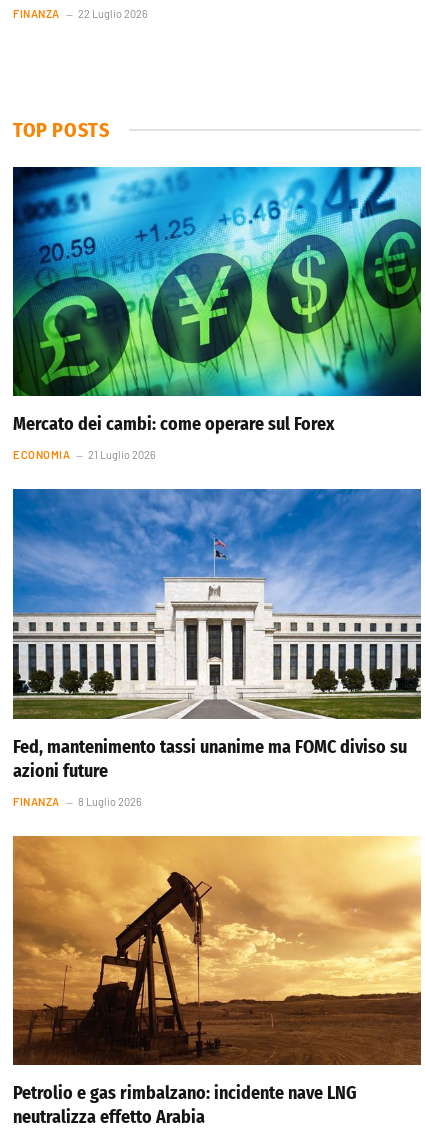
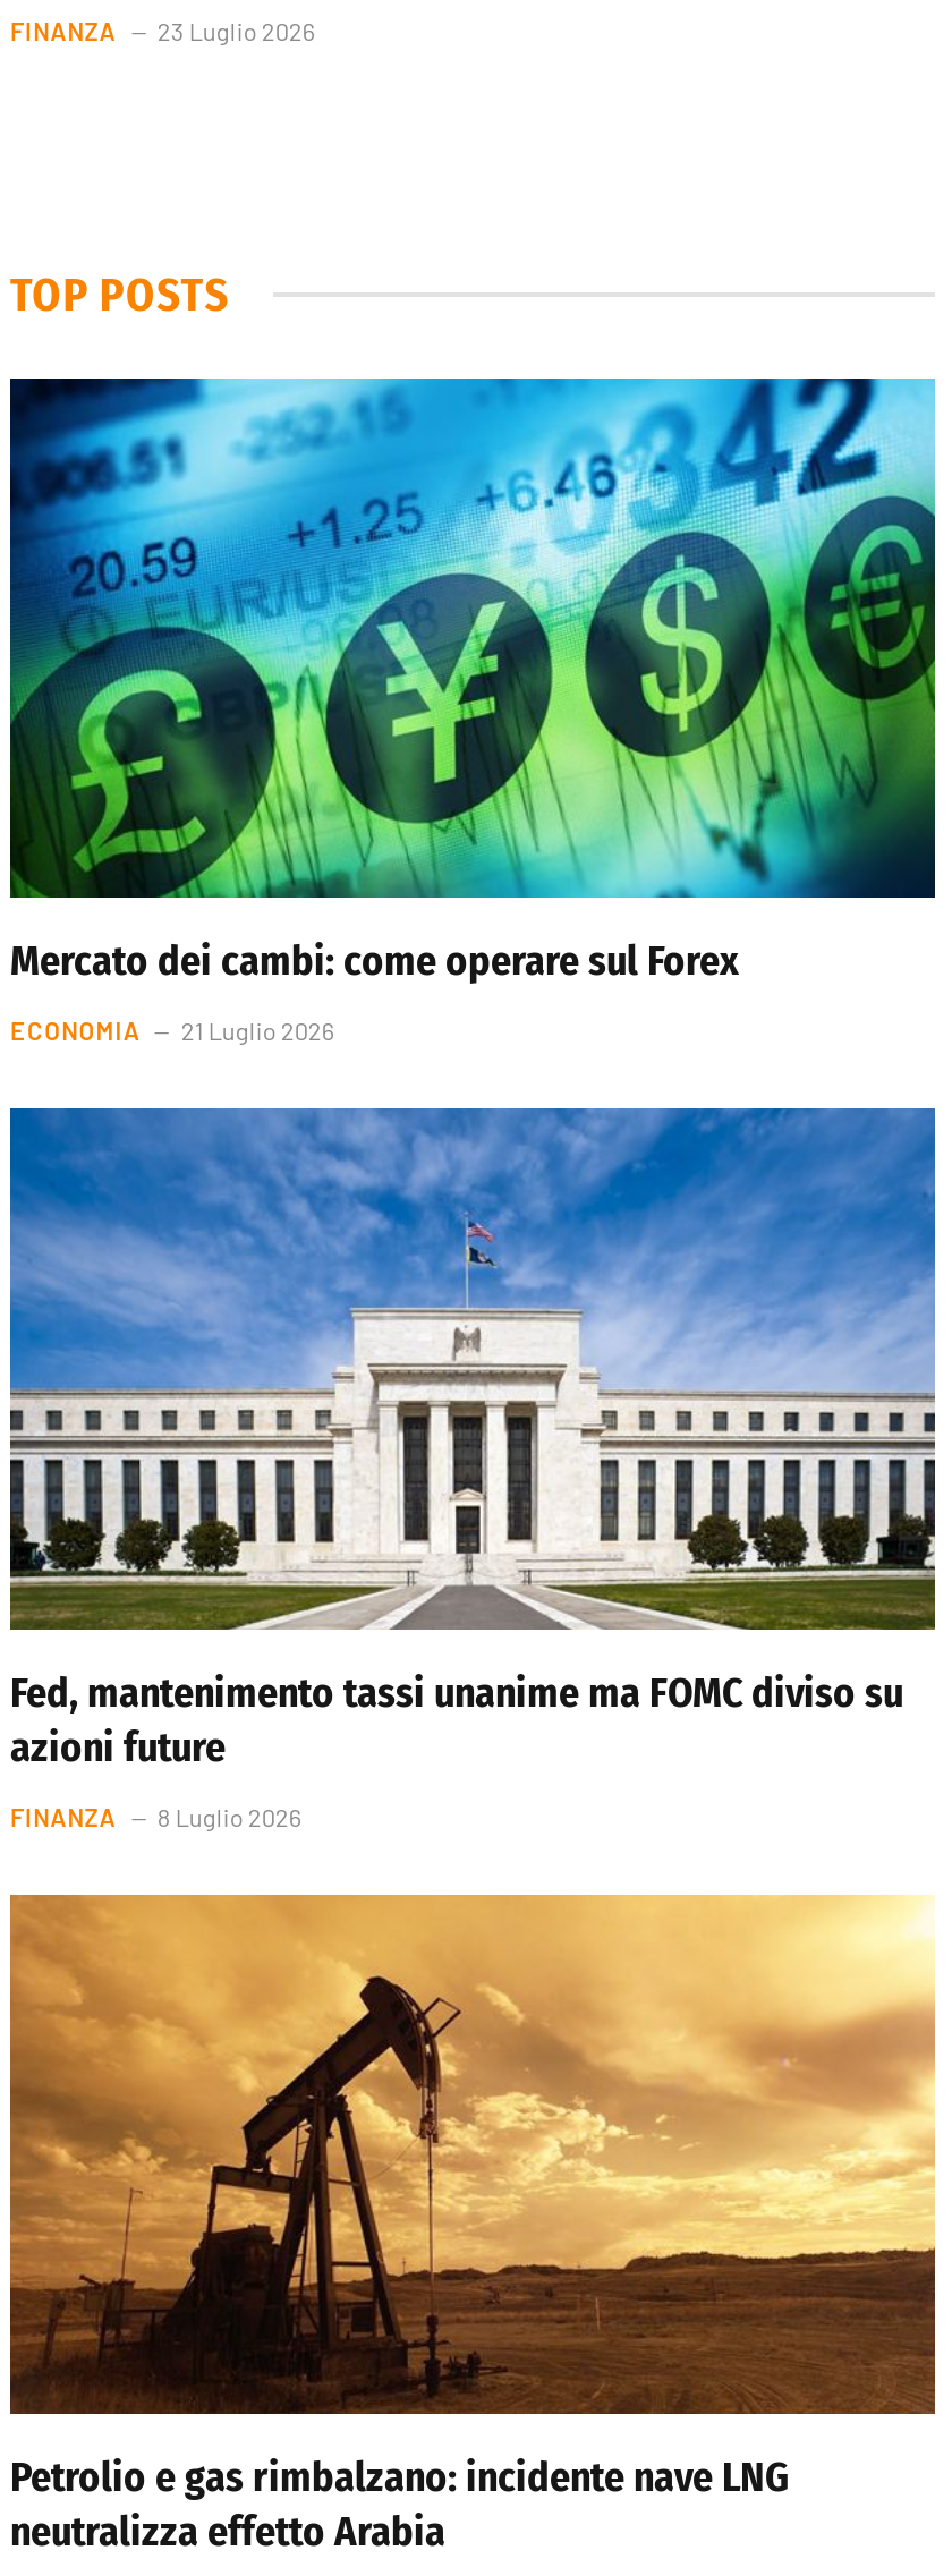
- FINANZA 22 Luglio 2026
+ FINANZA 23 Luglio 2026
